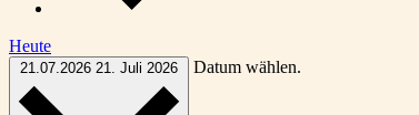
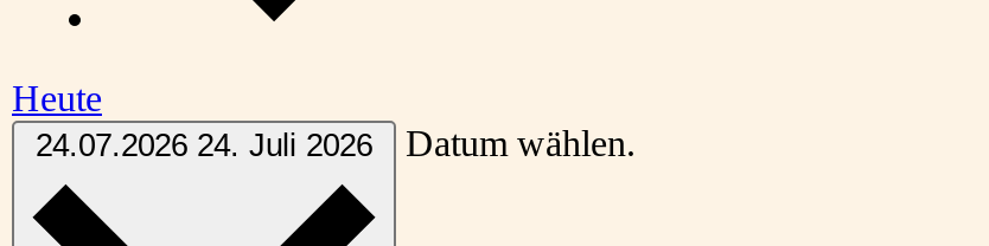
- 21.07.2026 21. Juli 2026 Datum wählen.
+ 24.07.2026 24. Juli 2026 Datum wählen.
